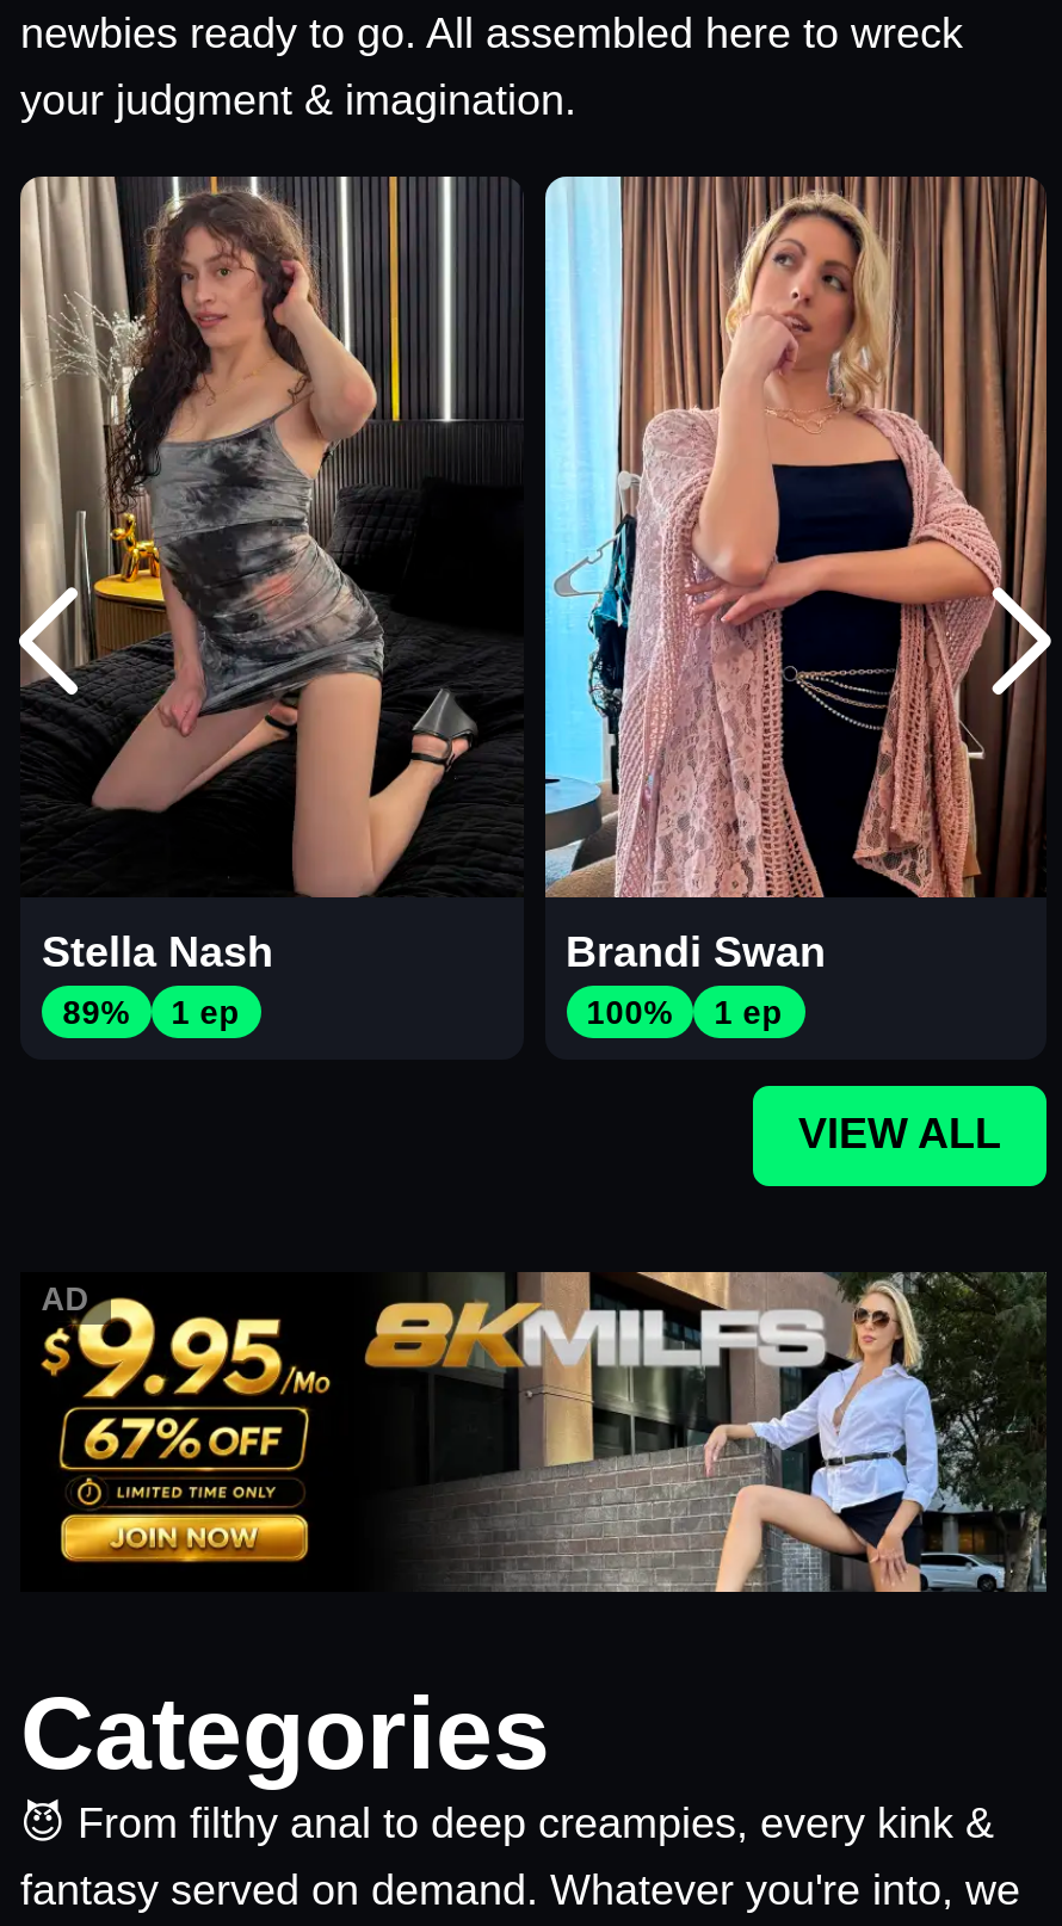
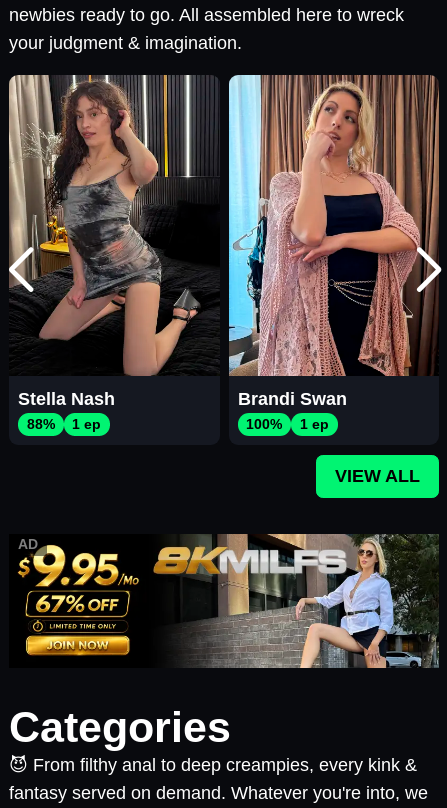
- 89% 1 ep
+ 88% 1 ep
